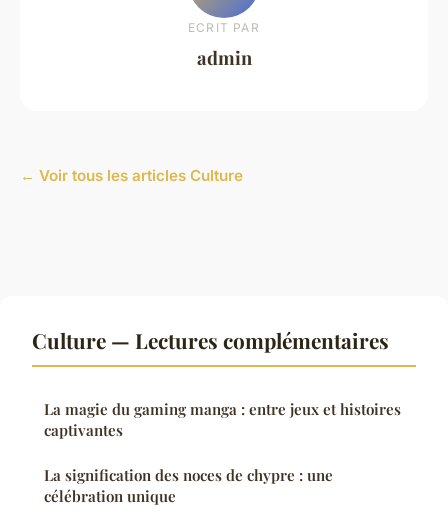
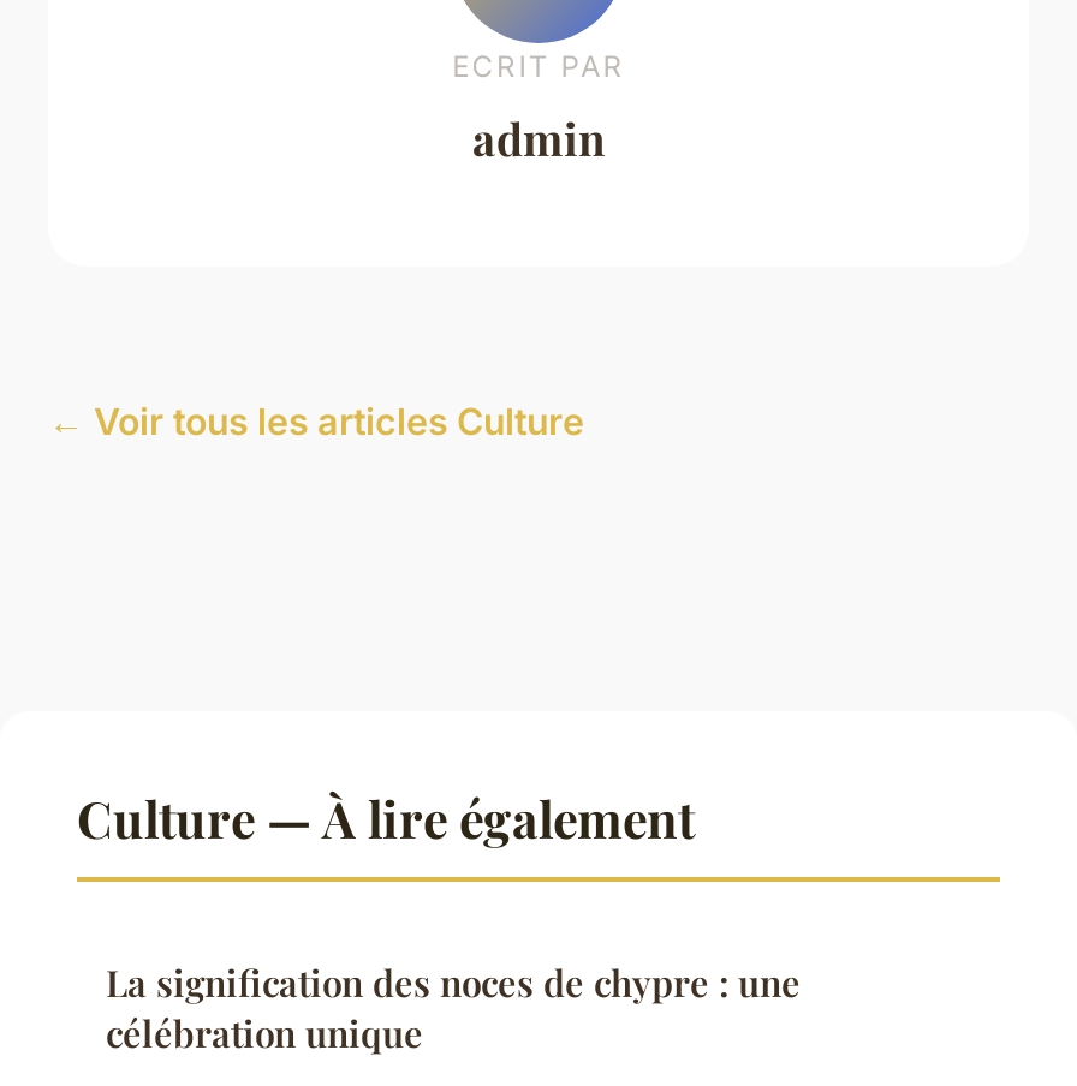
- Culture — Lectures complémentaires
- La magie du gaming manga : entre jeux et histoires
- captivantes
+ Culture — À lire également
